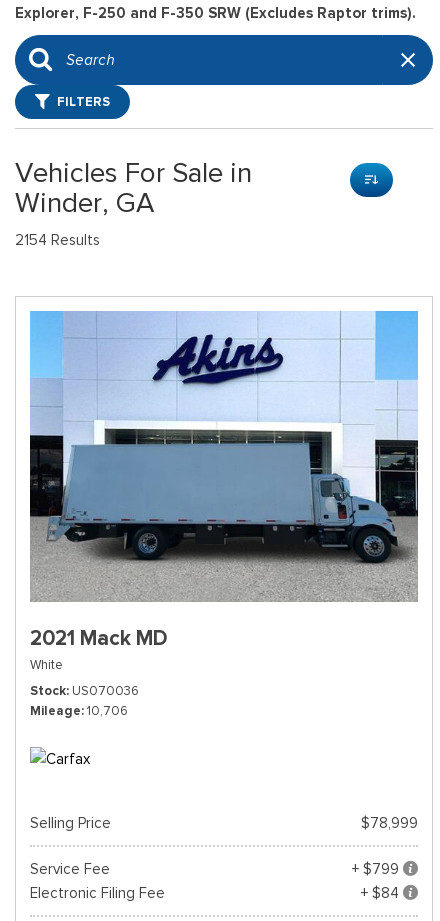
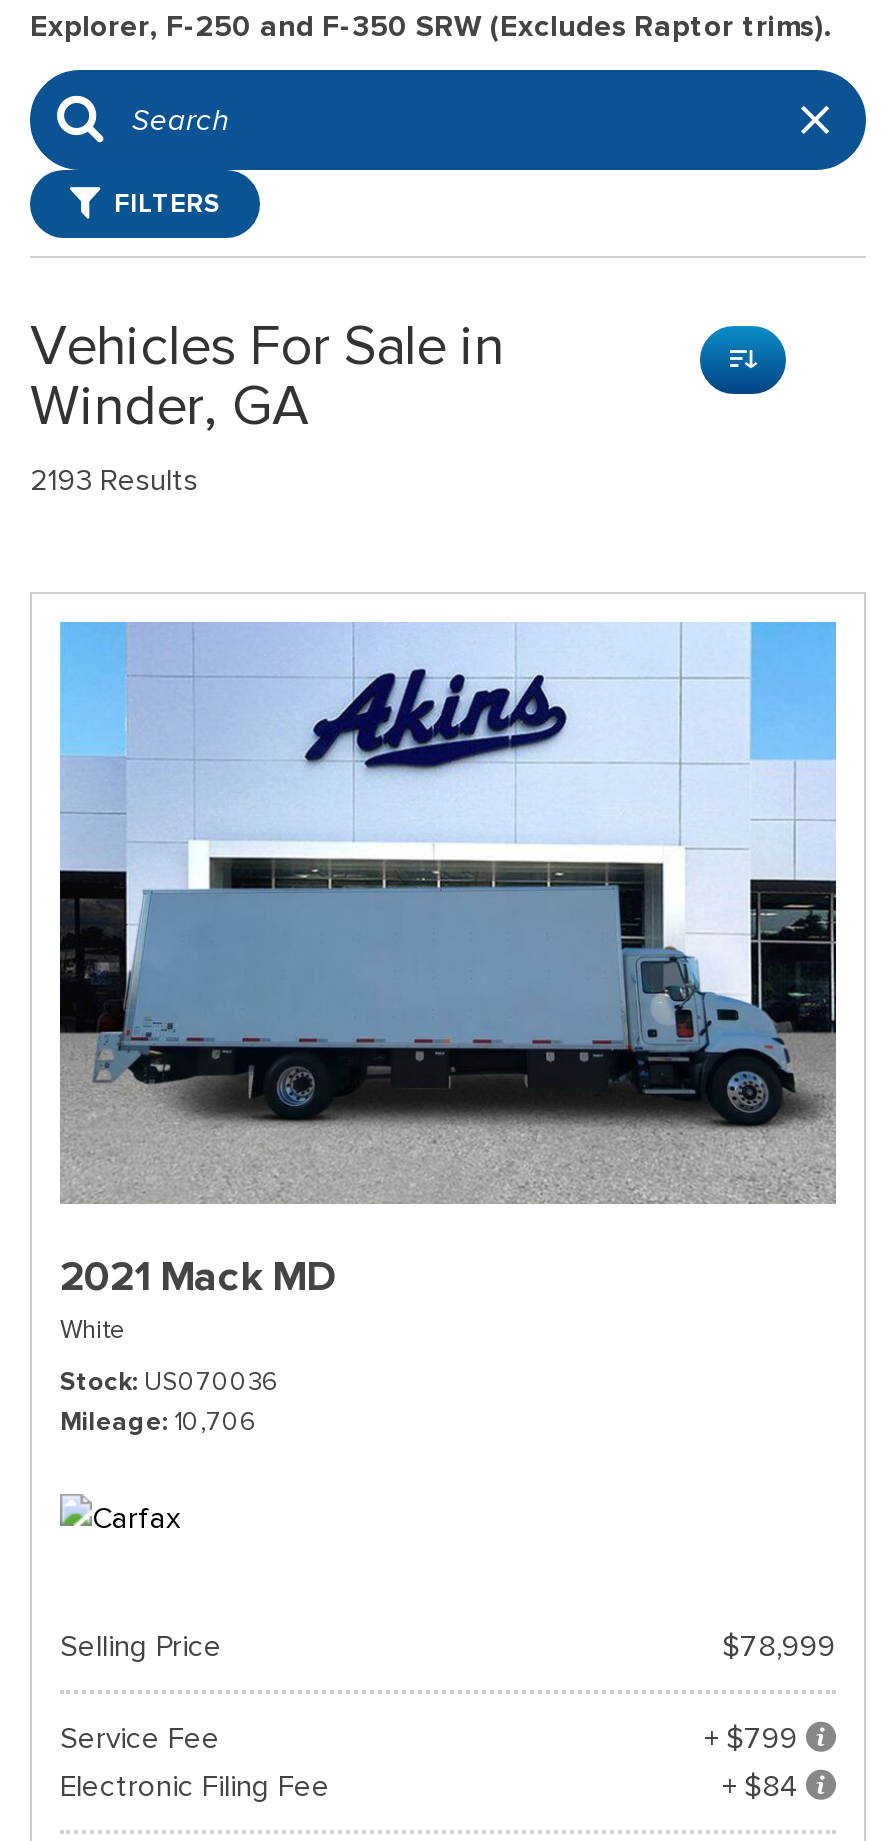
- 2154 Results
+ 2193 Results
